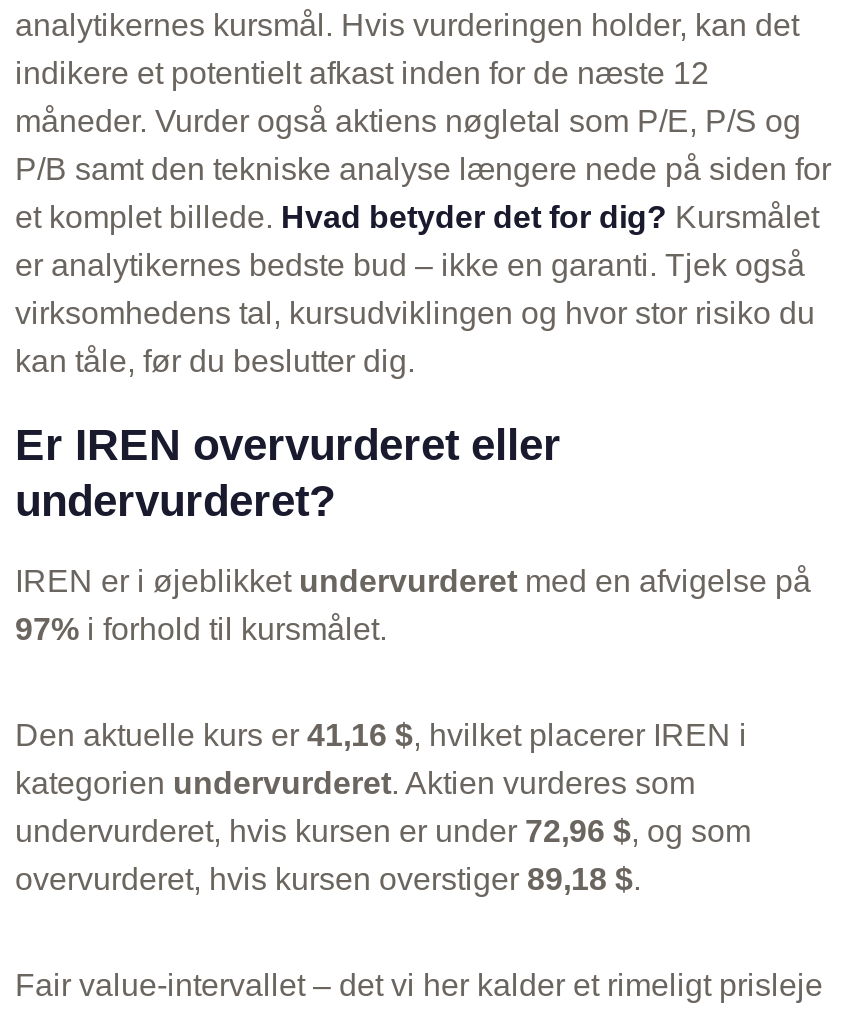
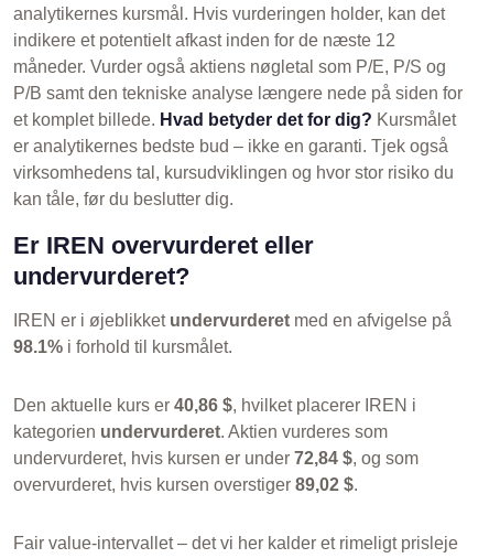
- 97% i forhold til kursmålet.
+ 98.1% i forhold til kursmålet.

- Den aktuelle kurs er 41,16 $, hvilket placerer IREN i
+ Den aktuelle kurs er 40,86 $, hvilket placerer IREN i

- undervurderet, hvis kursen er under 72,96 $, og som
+ undervurderet, hvis kursen er under 72,84 $, og som

- overvurderet, hvis kursen overstiger 89,18 $.
+ overvurderet, hvis kursen overstiger 89,02 $.
